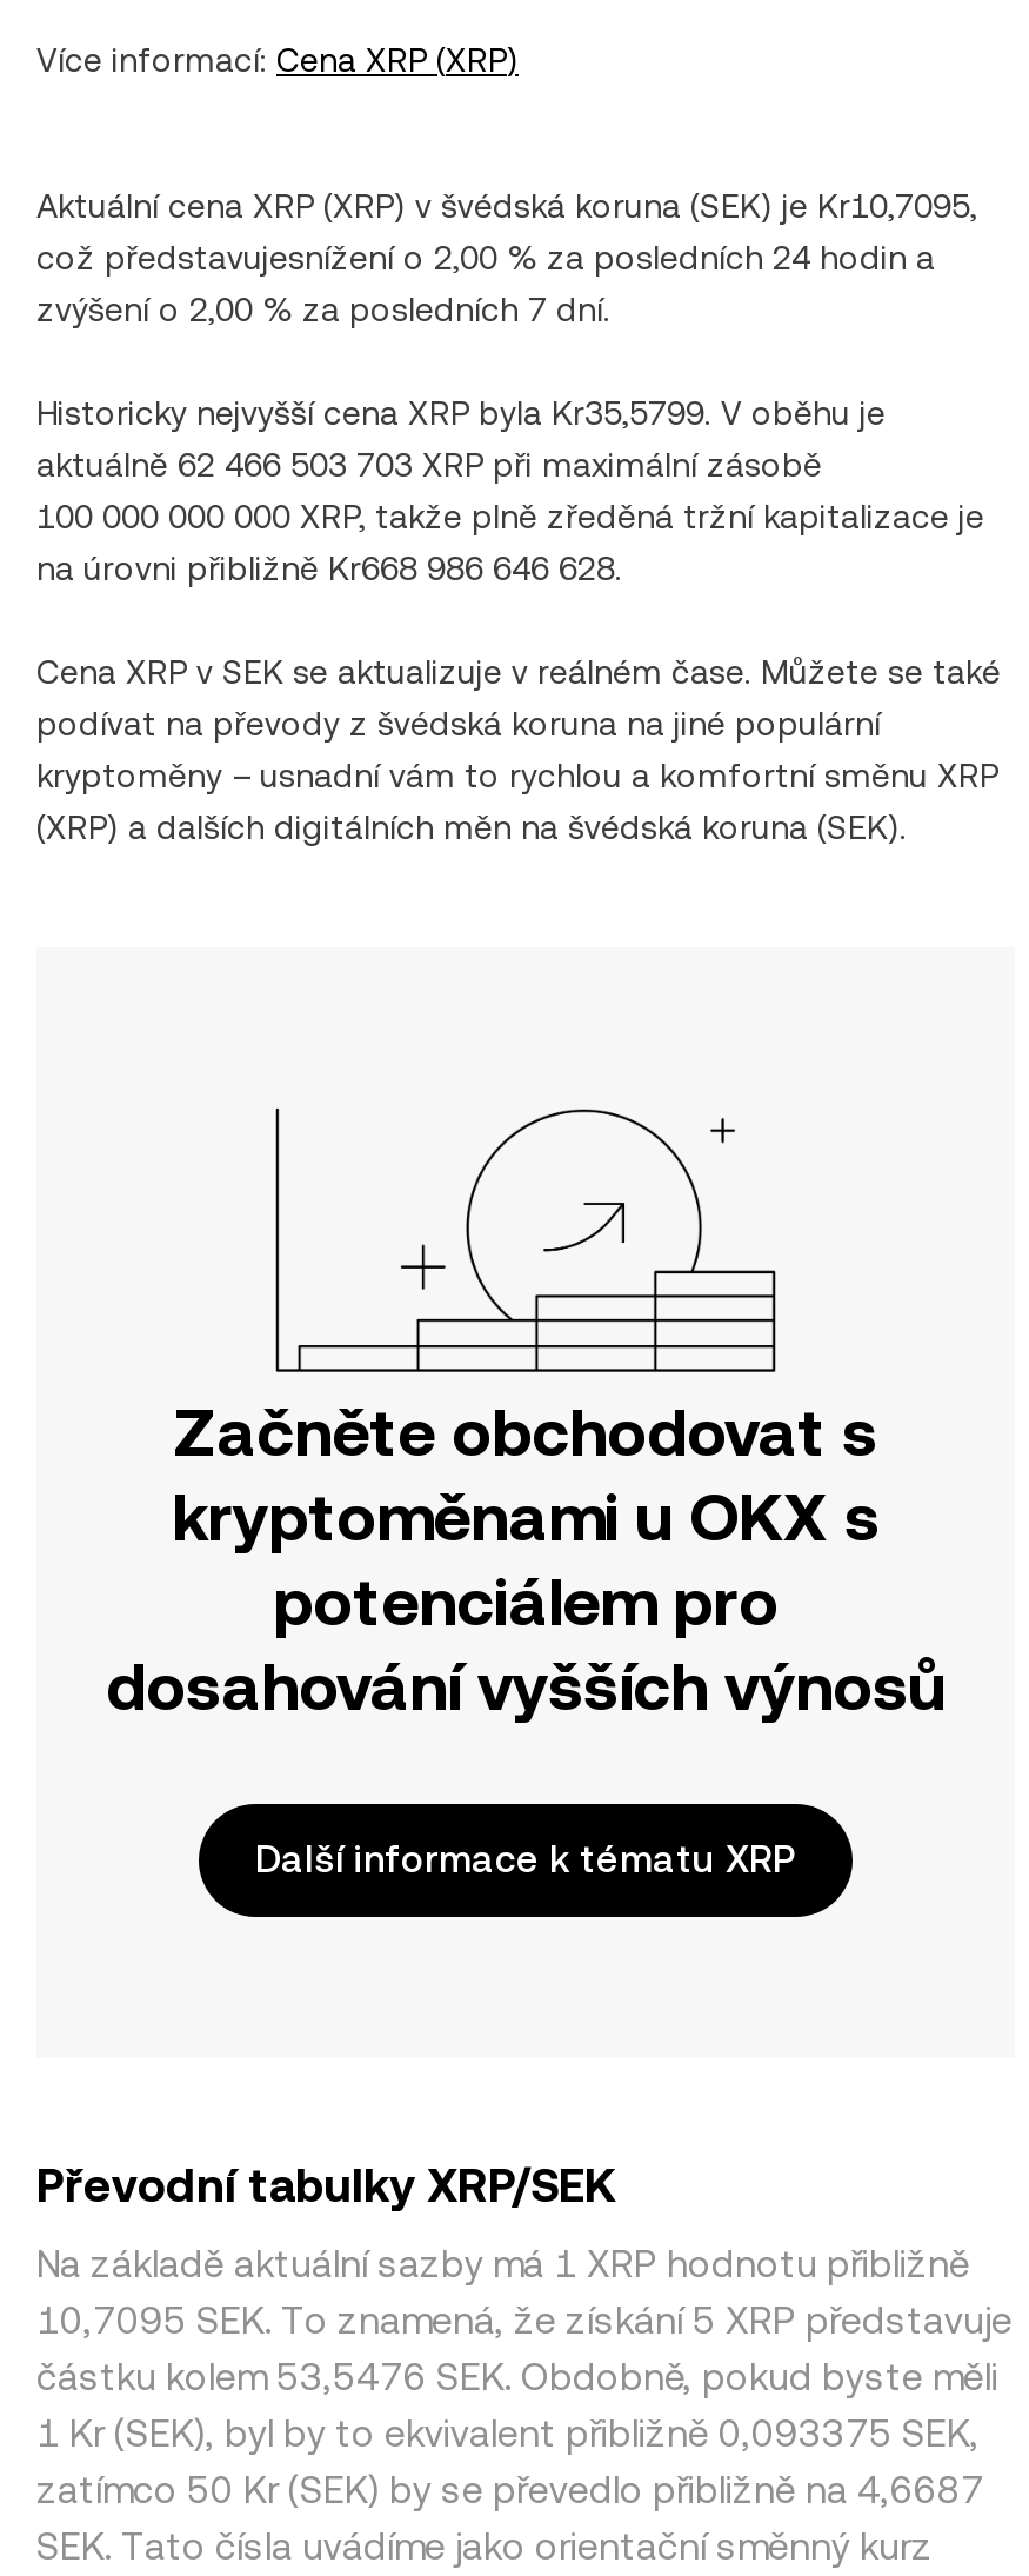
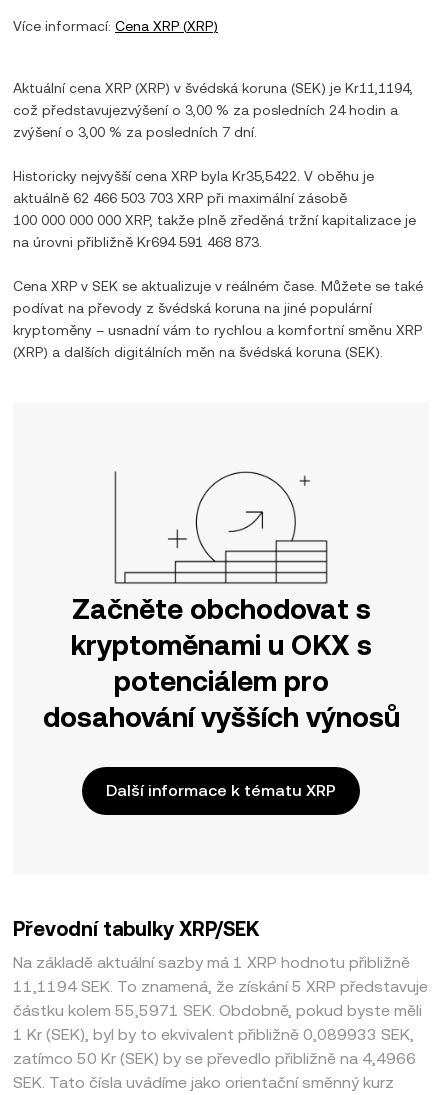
- Aktuální cena XRP (XRP) v švédská koruna (SEK) je Kr10,7095,
+ Aktuální cena XRP (XRP) v švédská koruna (SEK) je Kr11,1194,

- což představujesnížení o 2,00 % za posledních 24 hodin a
+ což představujezvýšení o 3,00 % za posledních 24 hodin a

- zvýšení o 2,00 % za posledních 7 dní.
+ zvýšení o 3,00 % za posledních 7 dní.

- Historicky nejvyšší cena XRP byla Kr35,5799. V oběhu je
+ Historicky nejvyšší cena XRP byla Kr35,5422. V oběhu je

- na úrovni přibližně Kr668 986 646 628.
+ na úrovni přibližně Kr694 591 468 873.

- 10,7095 SEK. To znamená, že získání 5 XRP představuje
+ 11,1194 SEK. To znamená, že získání 5 XRP představuje

- částku kolem 53,5476 SEK. Obdobně, pokud byste měli
+ částku kolem 55,5971 SEK. Obdobně, pokud byste měli

- 1 Kr (SEK), byl by to ekvivalent přibližně 0,093375 SEK,
+ 1 Kr (SEK), byl by to ekvivalent přibližně 0,089933 SEK,

- zatímco 50 Kr (SEK) by se převedlo přibližně na 4,6687
+ zatímco 50 Kr (SEK) by se převedlo přibližně na 4,4966
